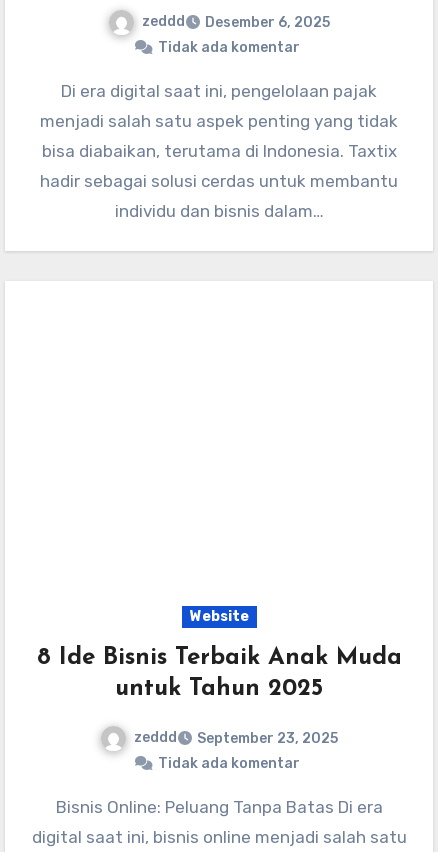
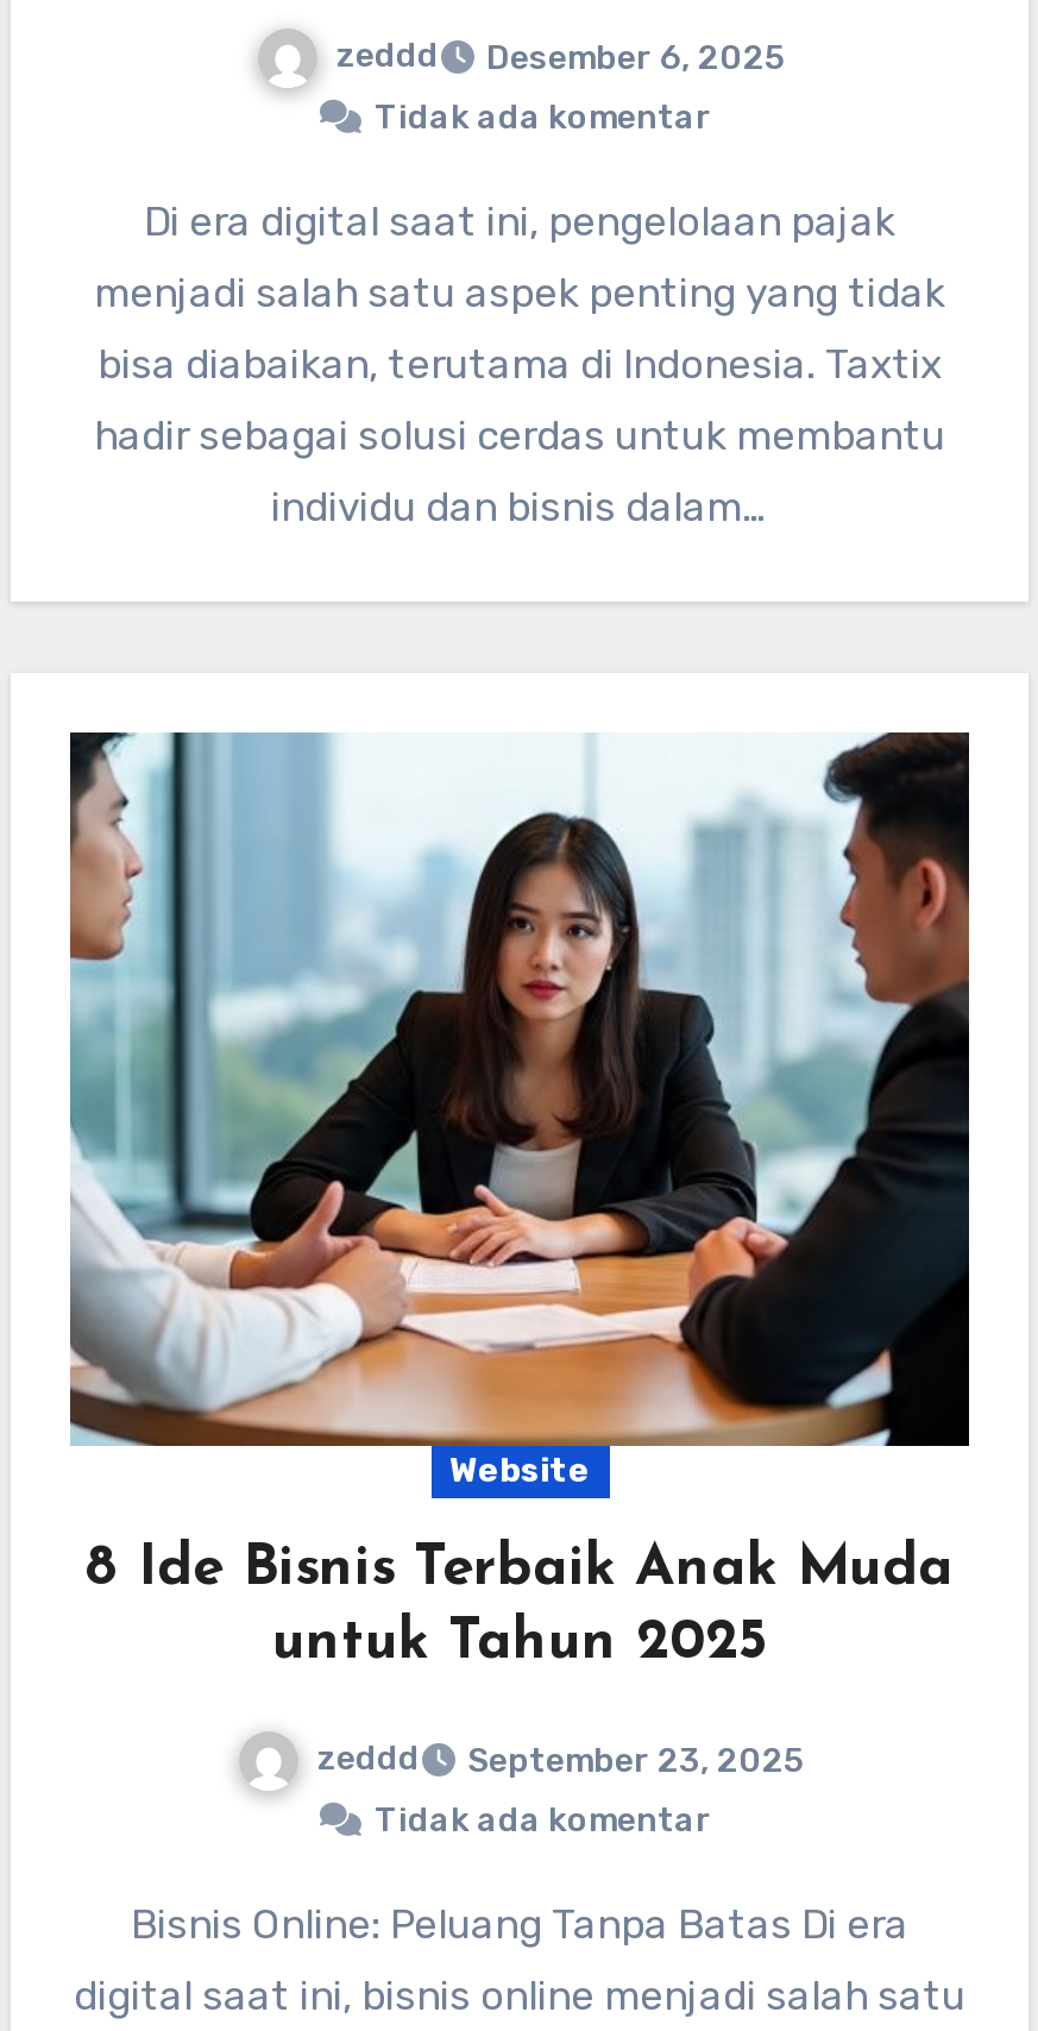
+ [image]
